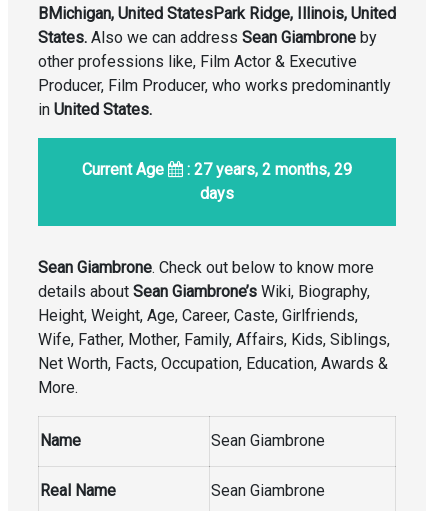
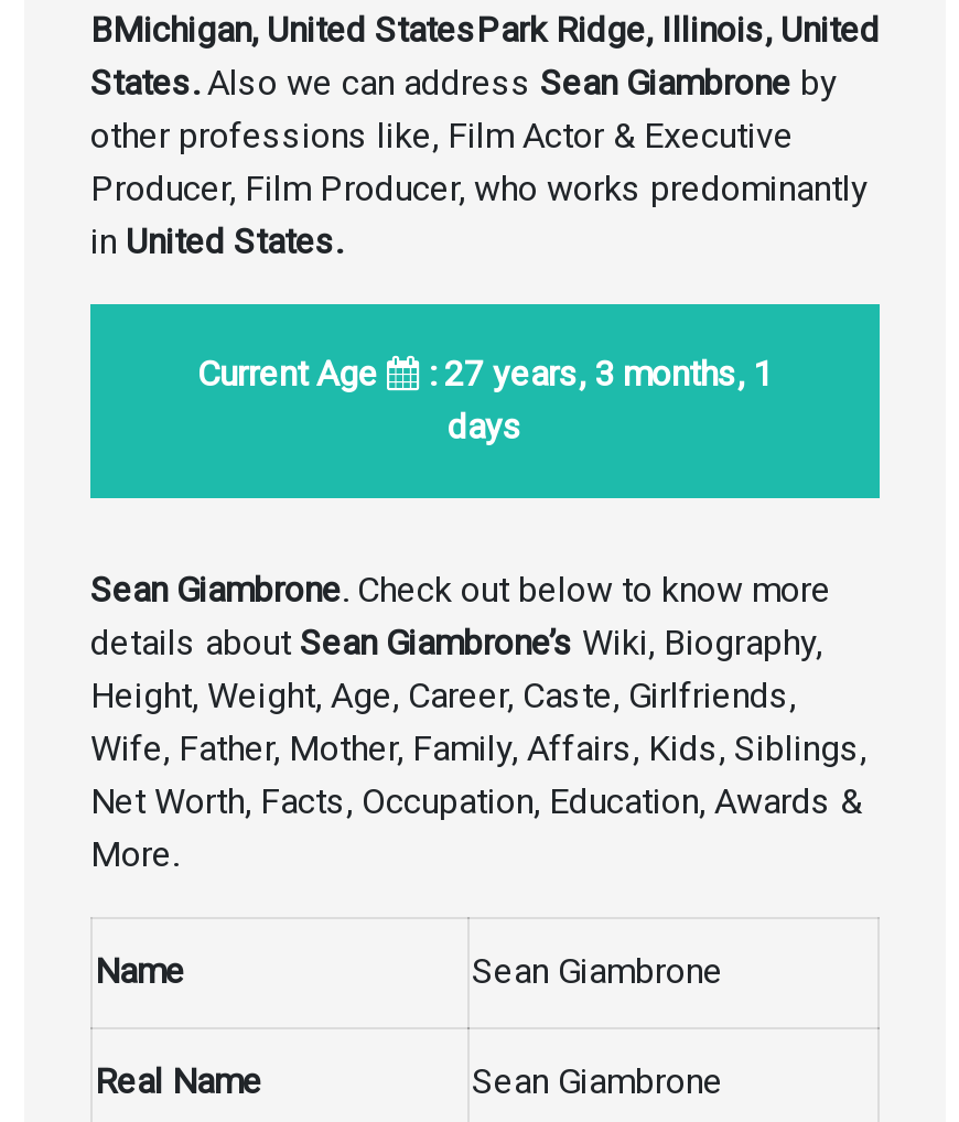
- Current Age : 27 years, 2 months, 29
+ Current Age : 27 years, 3 months, 1
